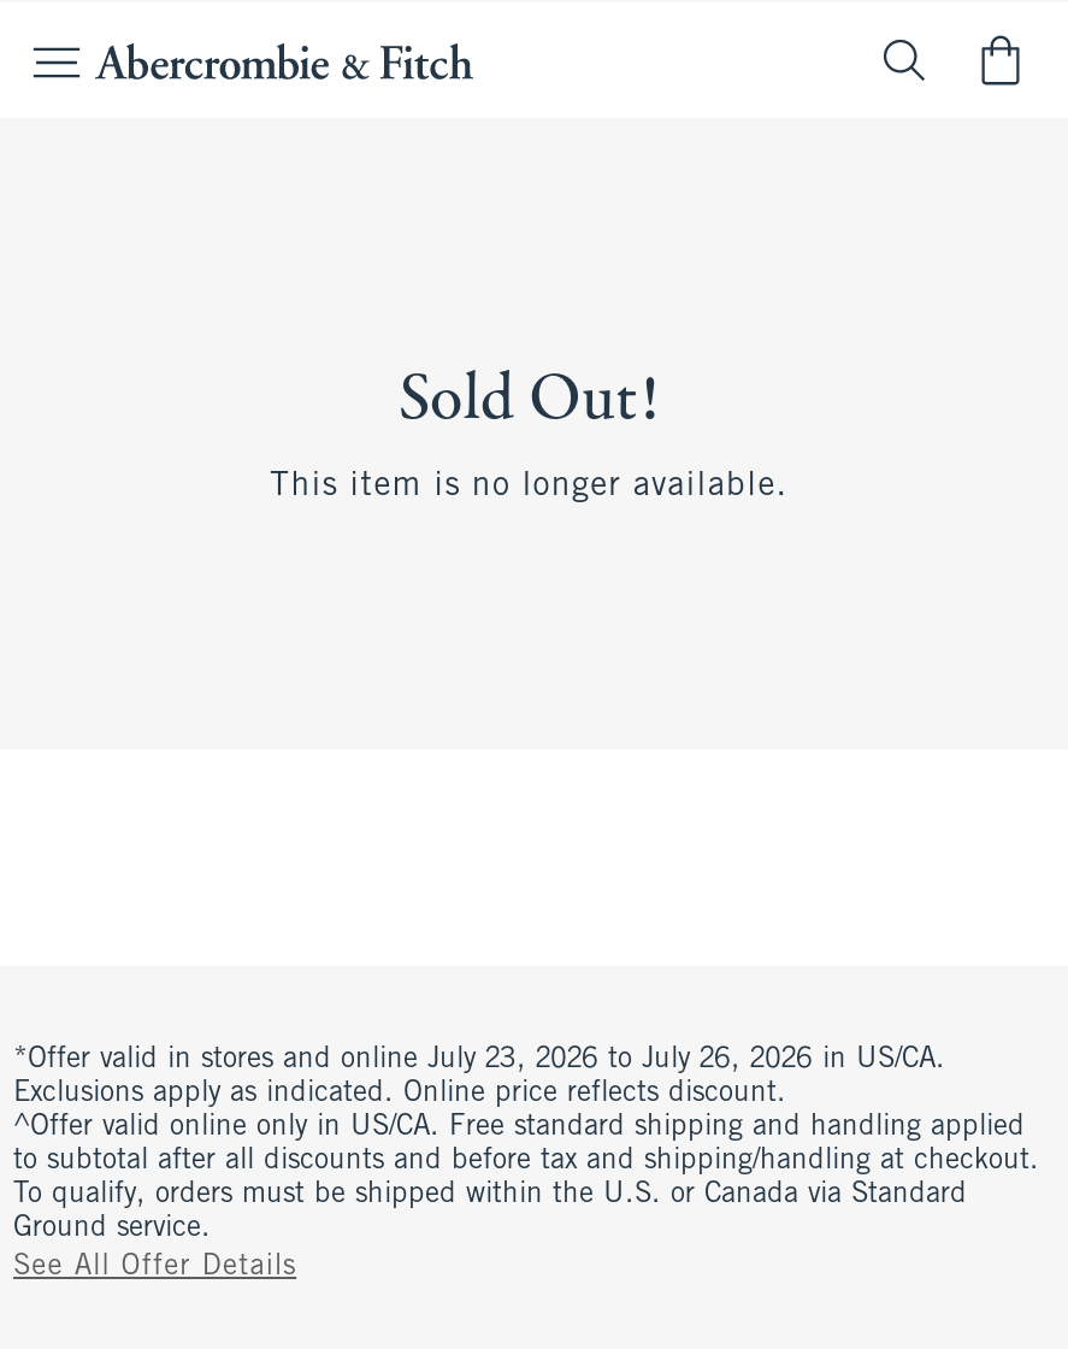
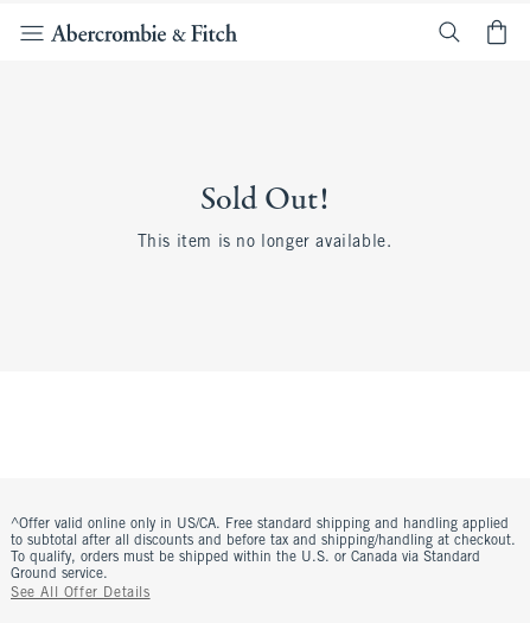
- *Offer valid in stores and online July 23, 2026 to July 26, 2026 in US/CA.
- Exclusions apply as indicated. Online price reflects discount.
